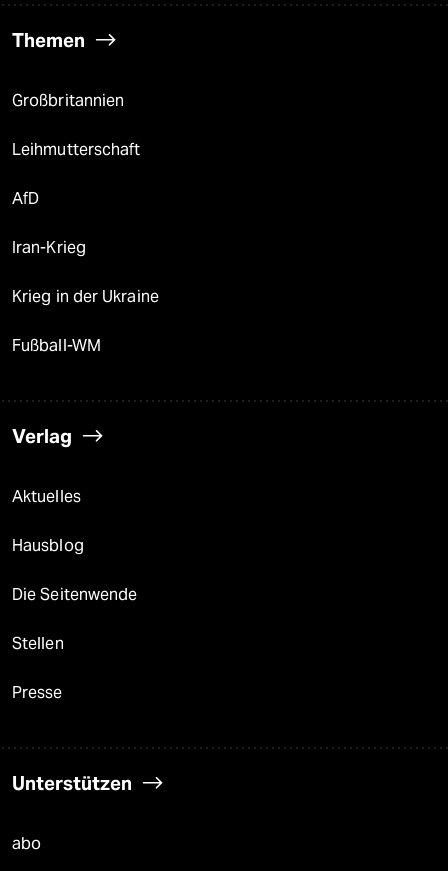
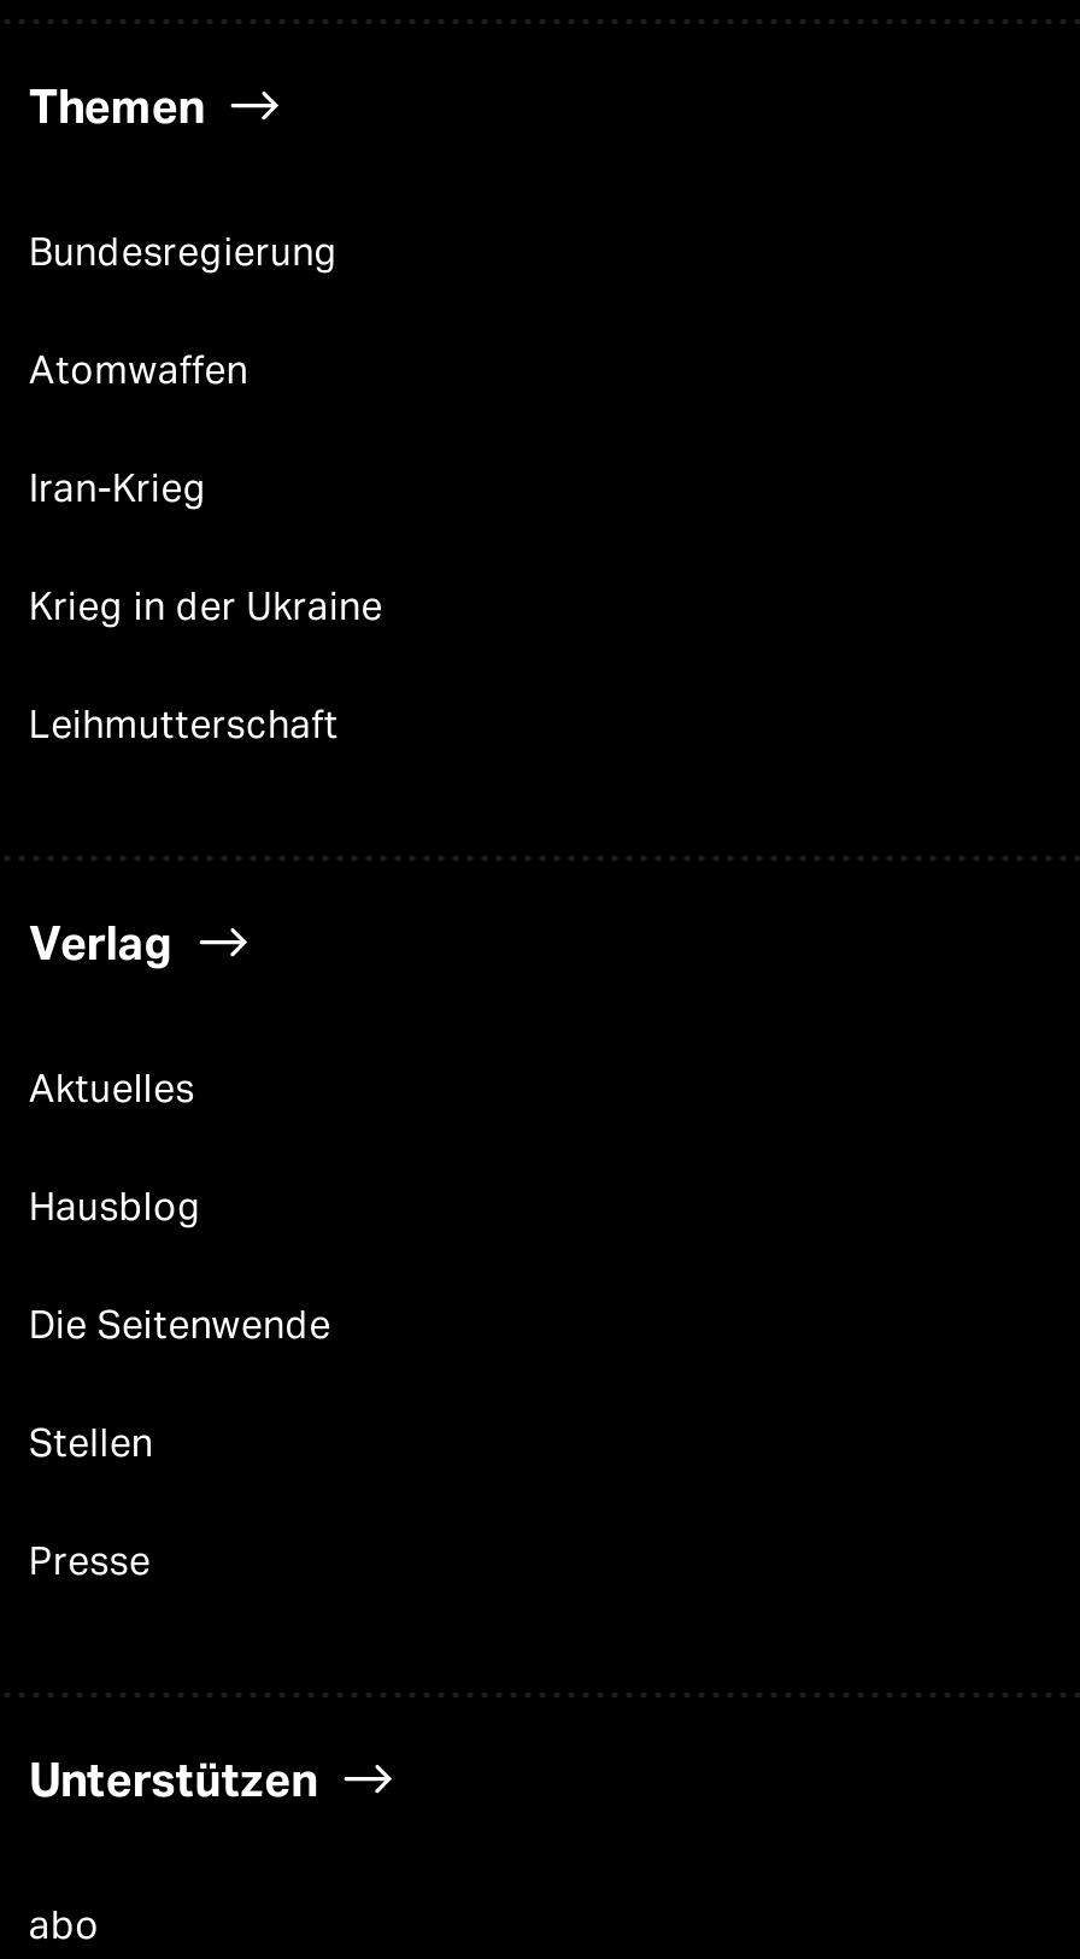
- Großbritannien
- AfD
+ Bundesregierung
+ Atomwaffen

moved down: Leihmutterschaft

- Fußball-WM
